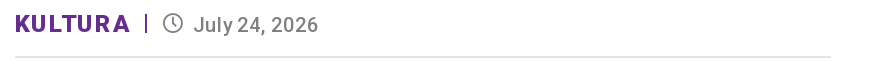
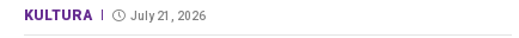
- July 24, 2026
+ July 21, 2026
